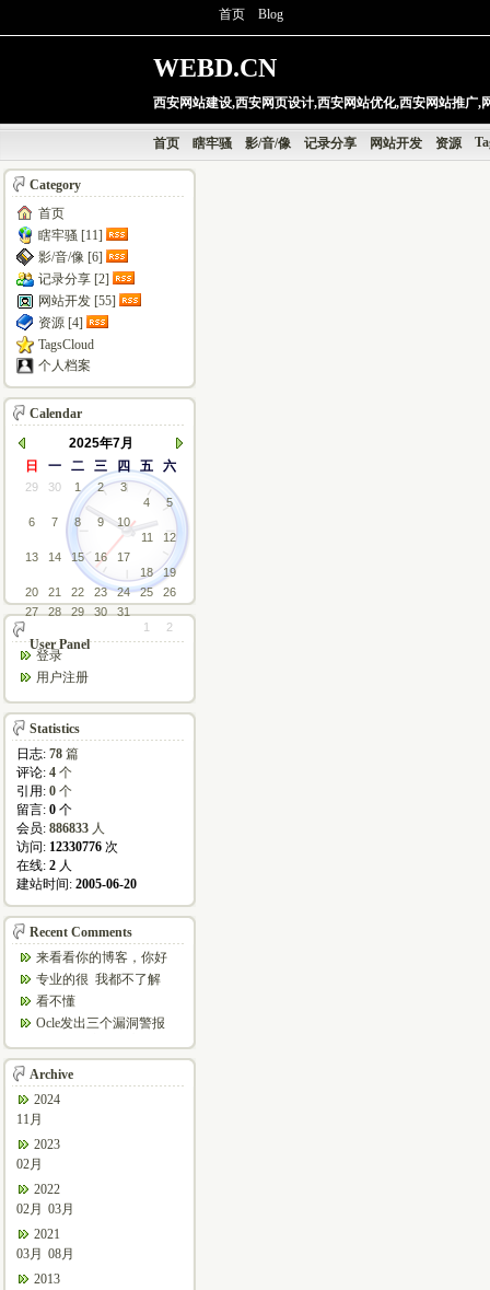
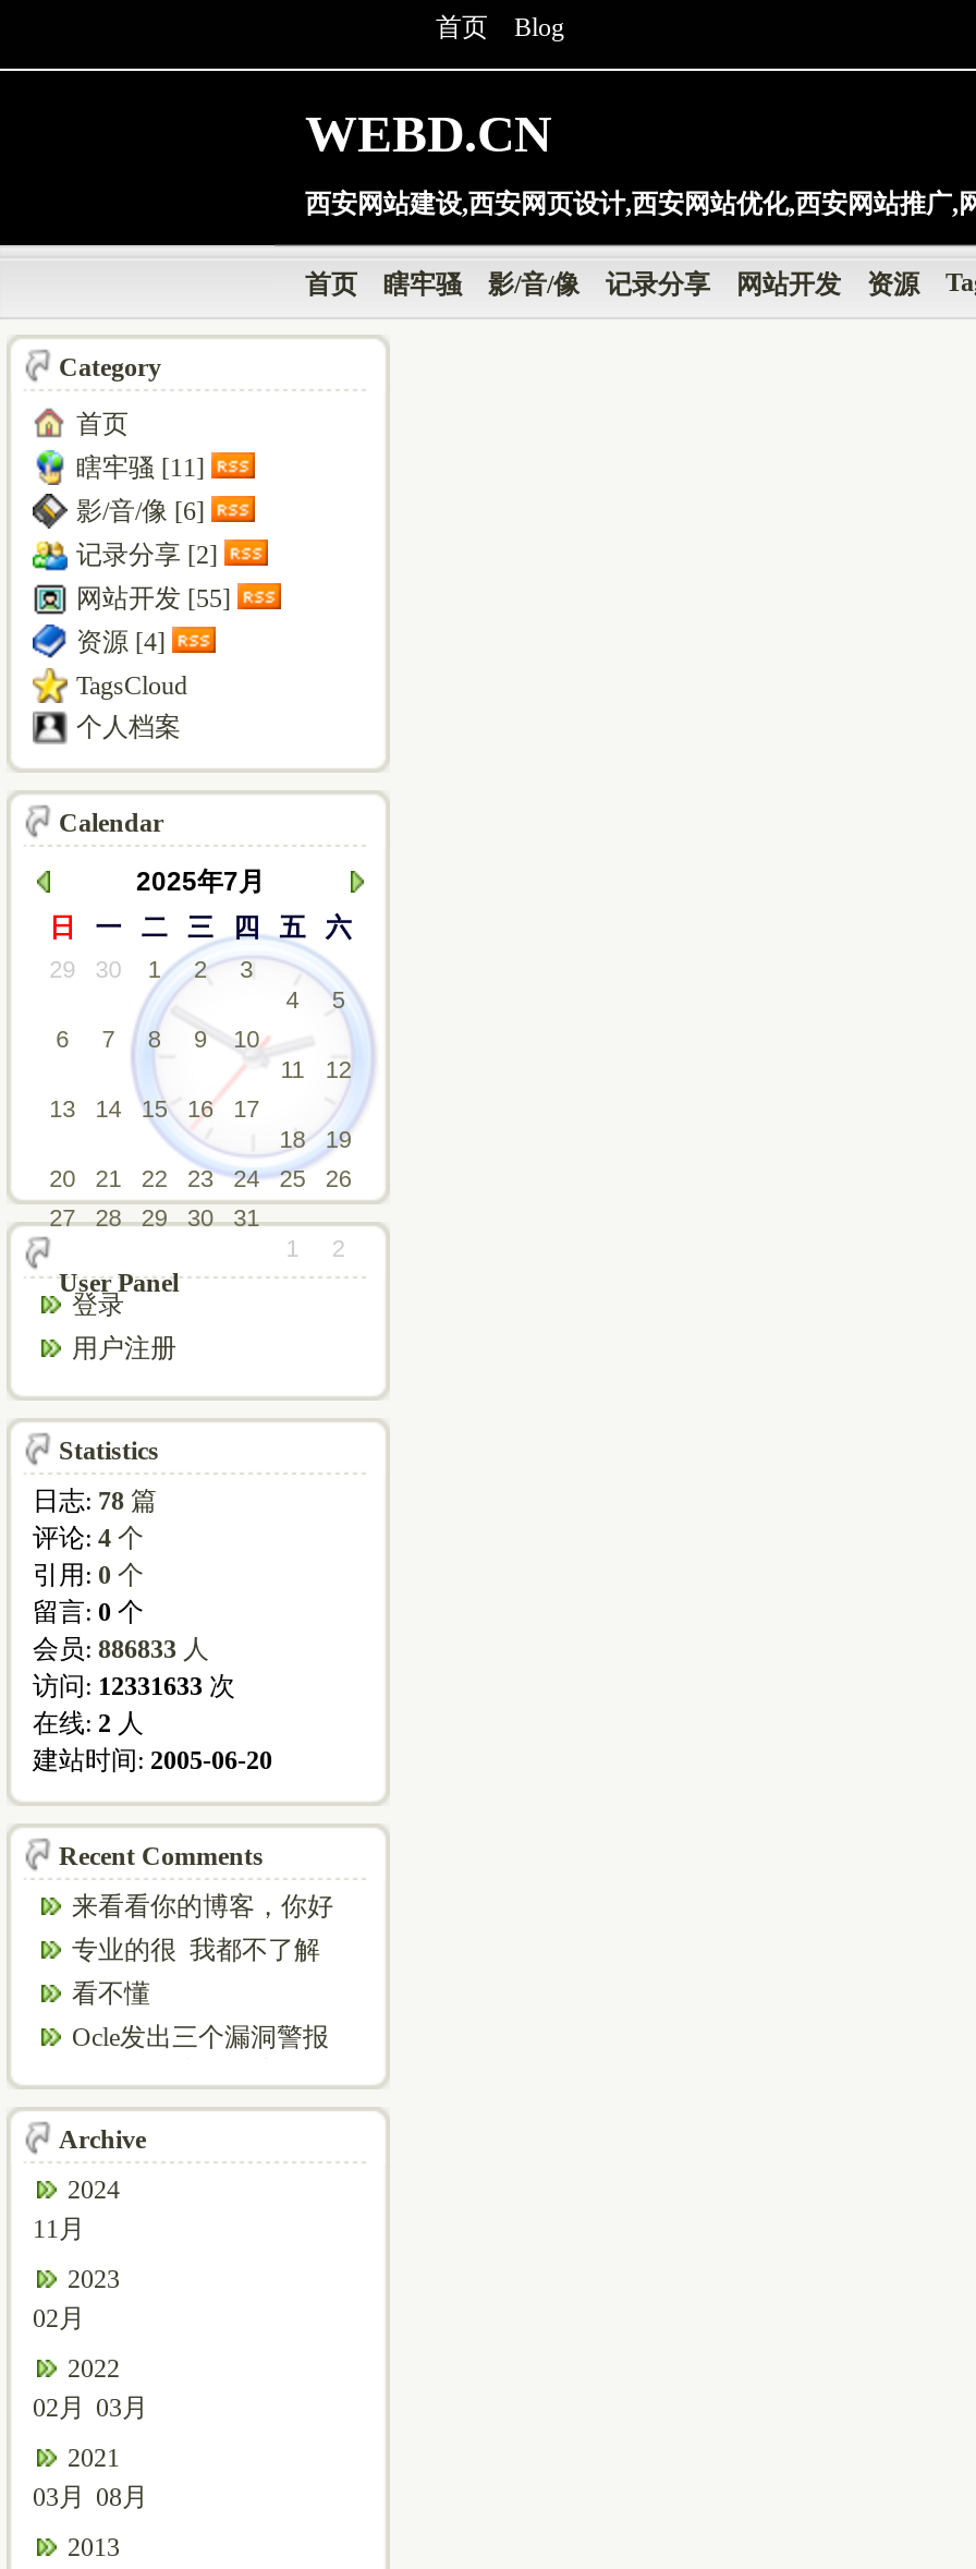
- 访问: 12330776次
+ 访问: 12331633次
